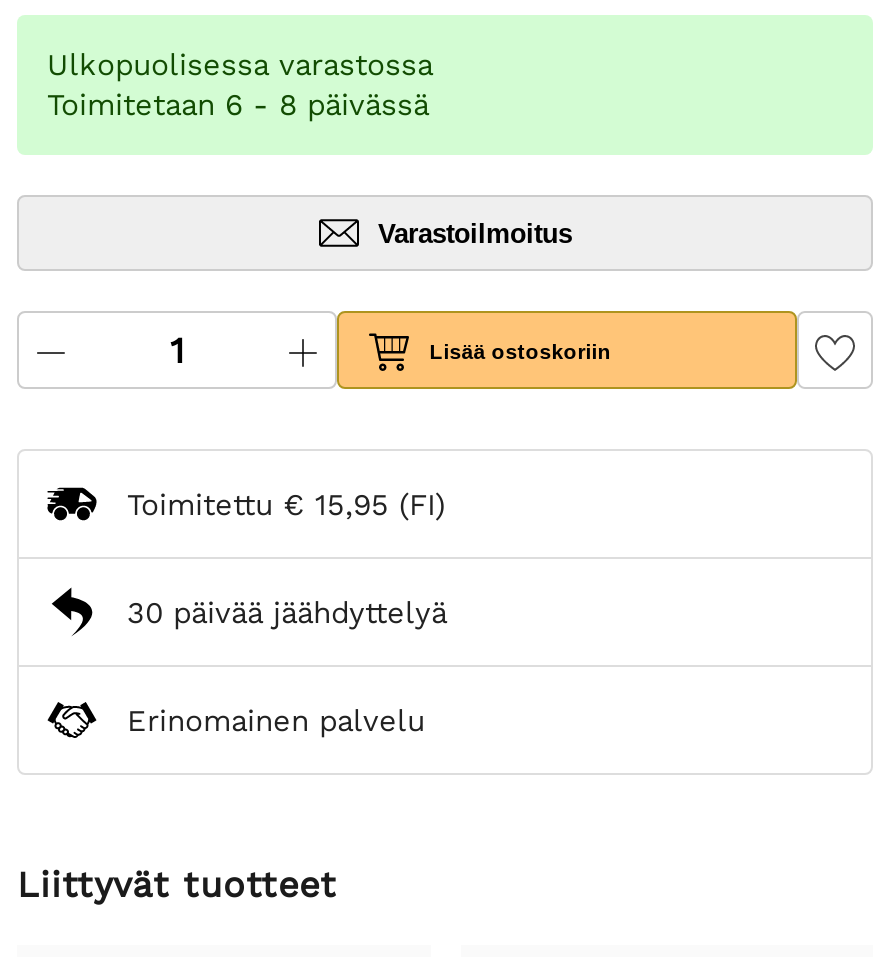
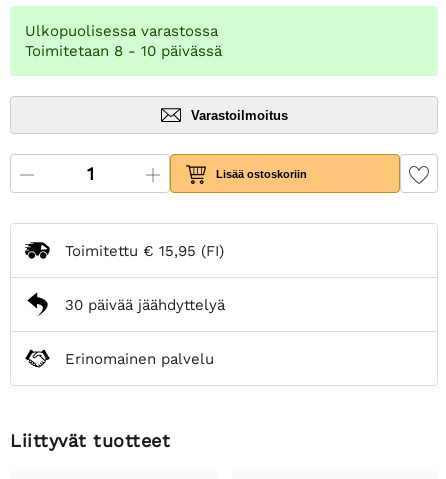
- Toimitetaan 6 - 8 päivässä
+ Toimitetaan 8 - 10 päivässä
